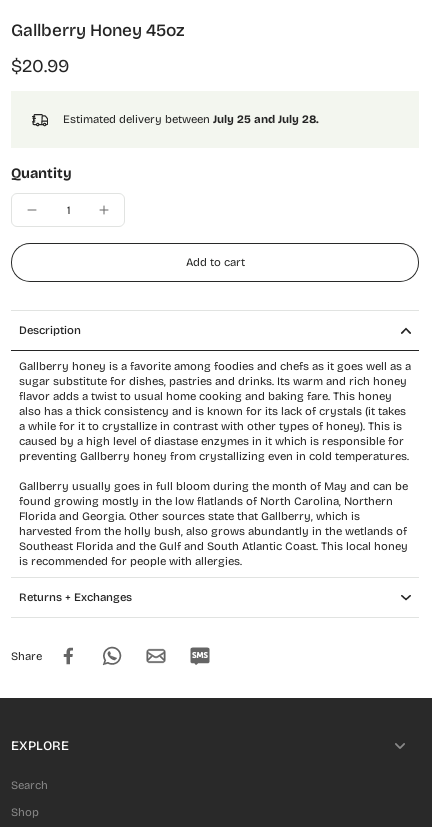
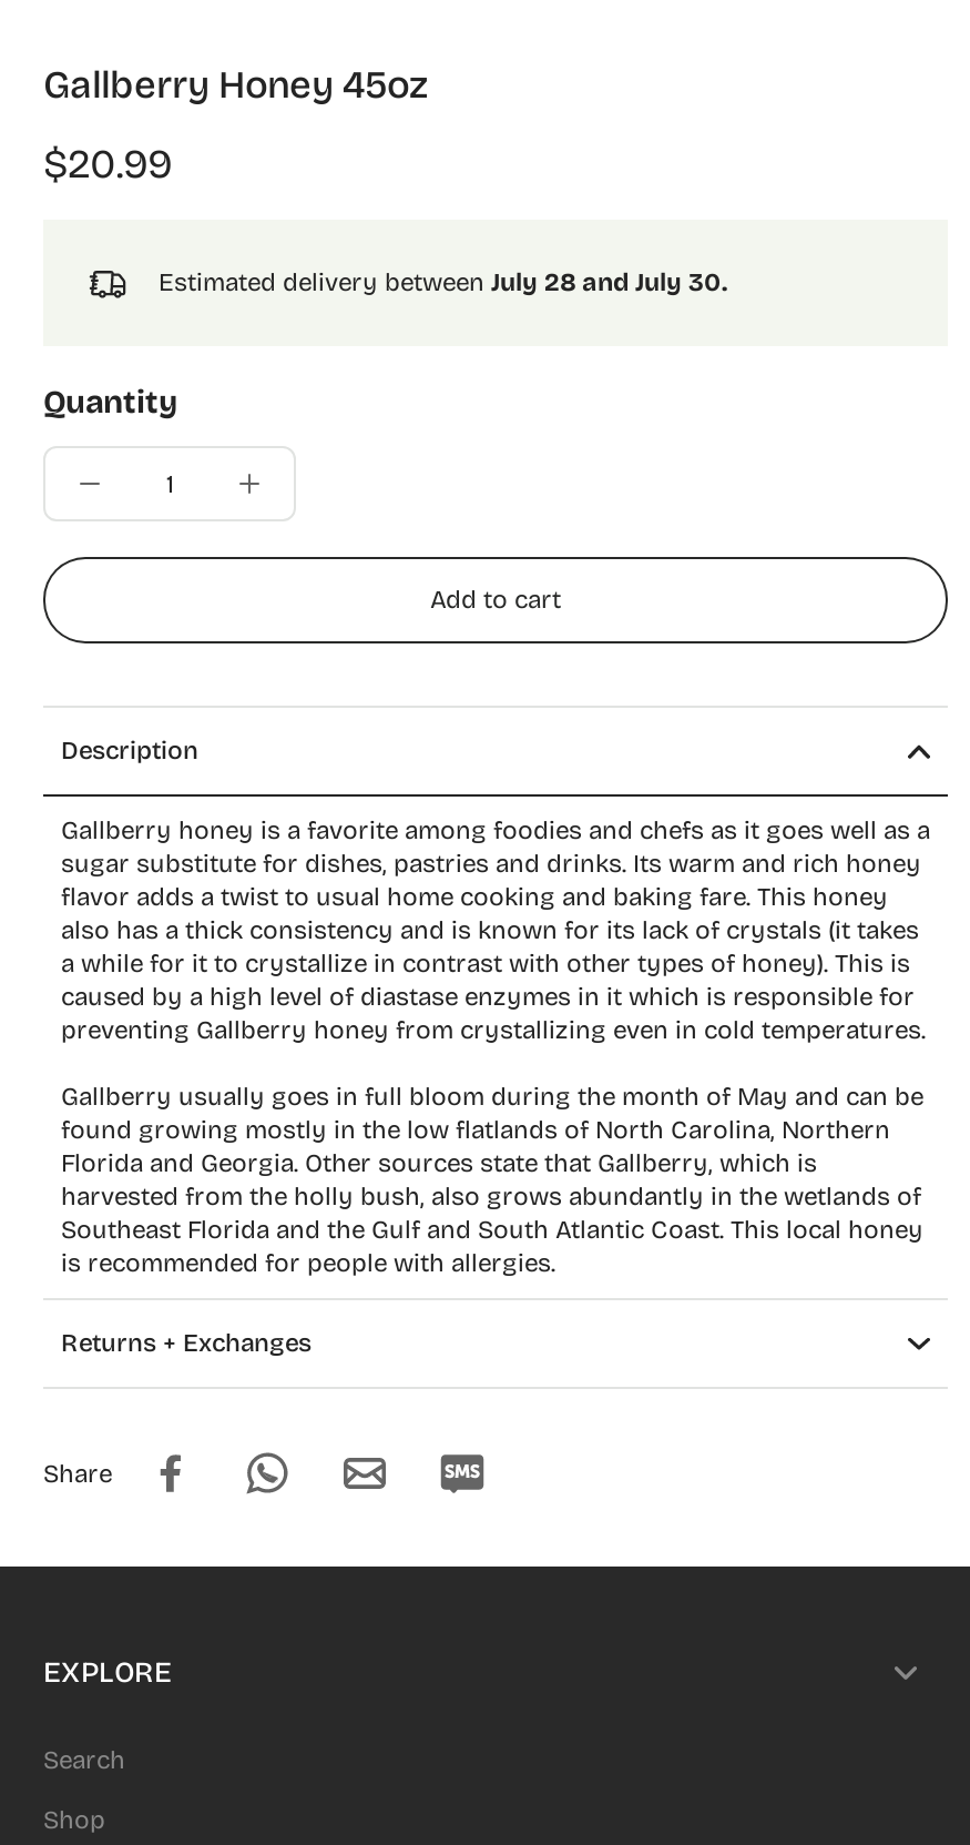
- Estimated delivery between July 25 and July 28.
+ Estimated delivery between July 28 and July 30.
